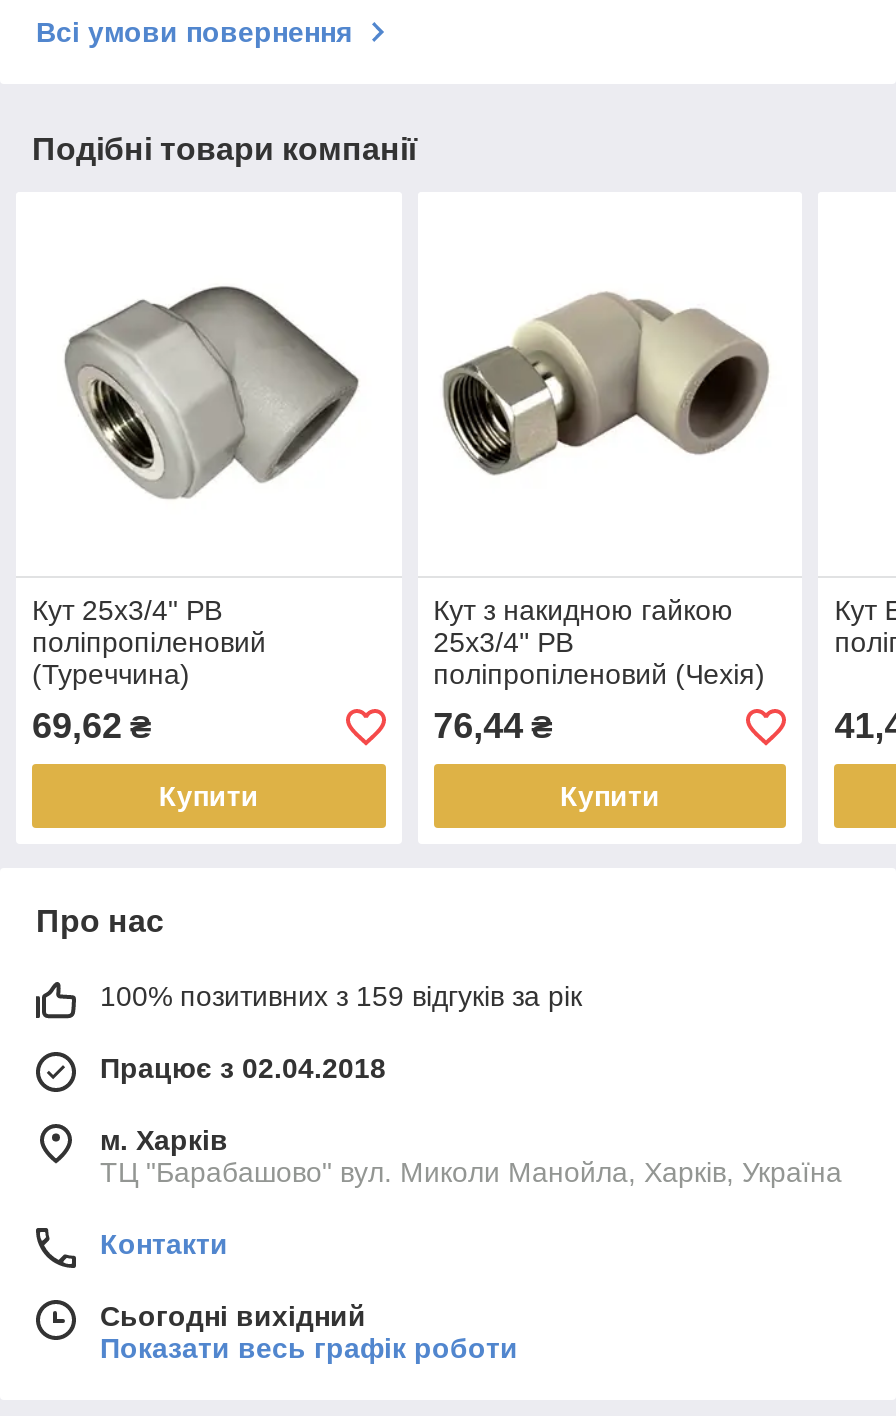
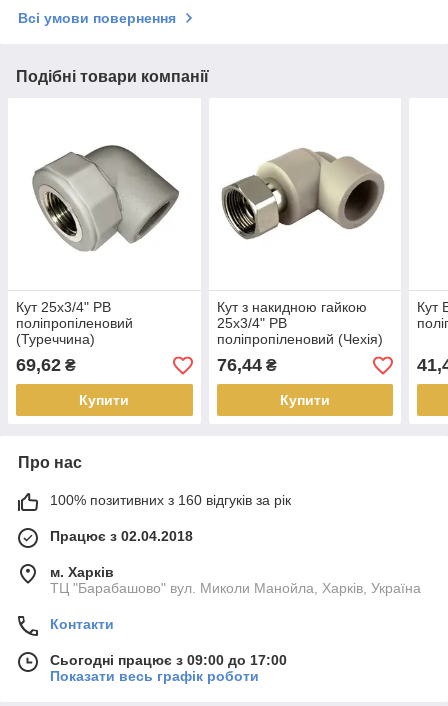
- 100% позитивних з 159 відгуків за рік
+ 100% позитивних з 160 відгуків за рік

- Сьогодні вихідний
+ Сьогодні працює з 09:00 до 17:00
